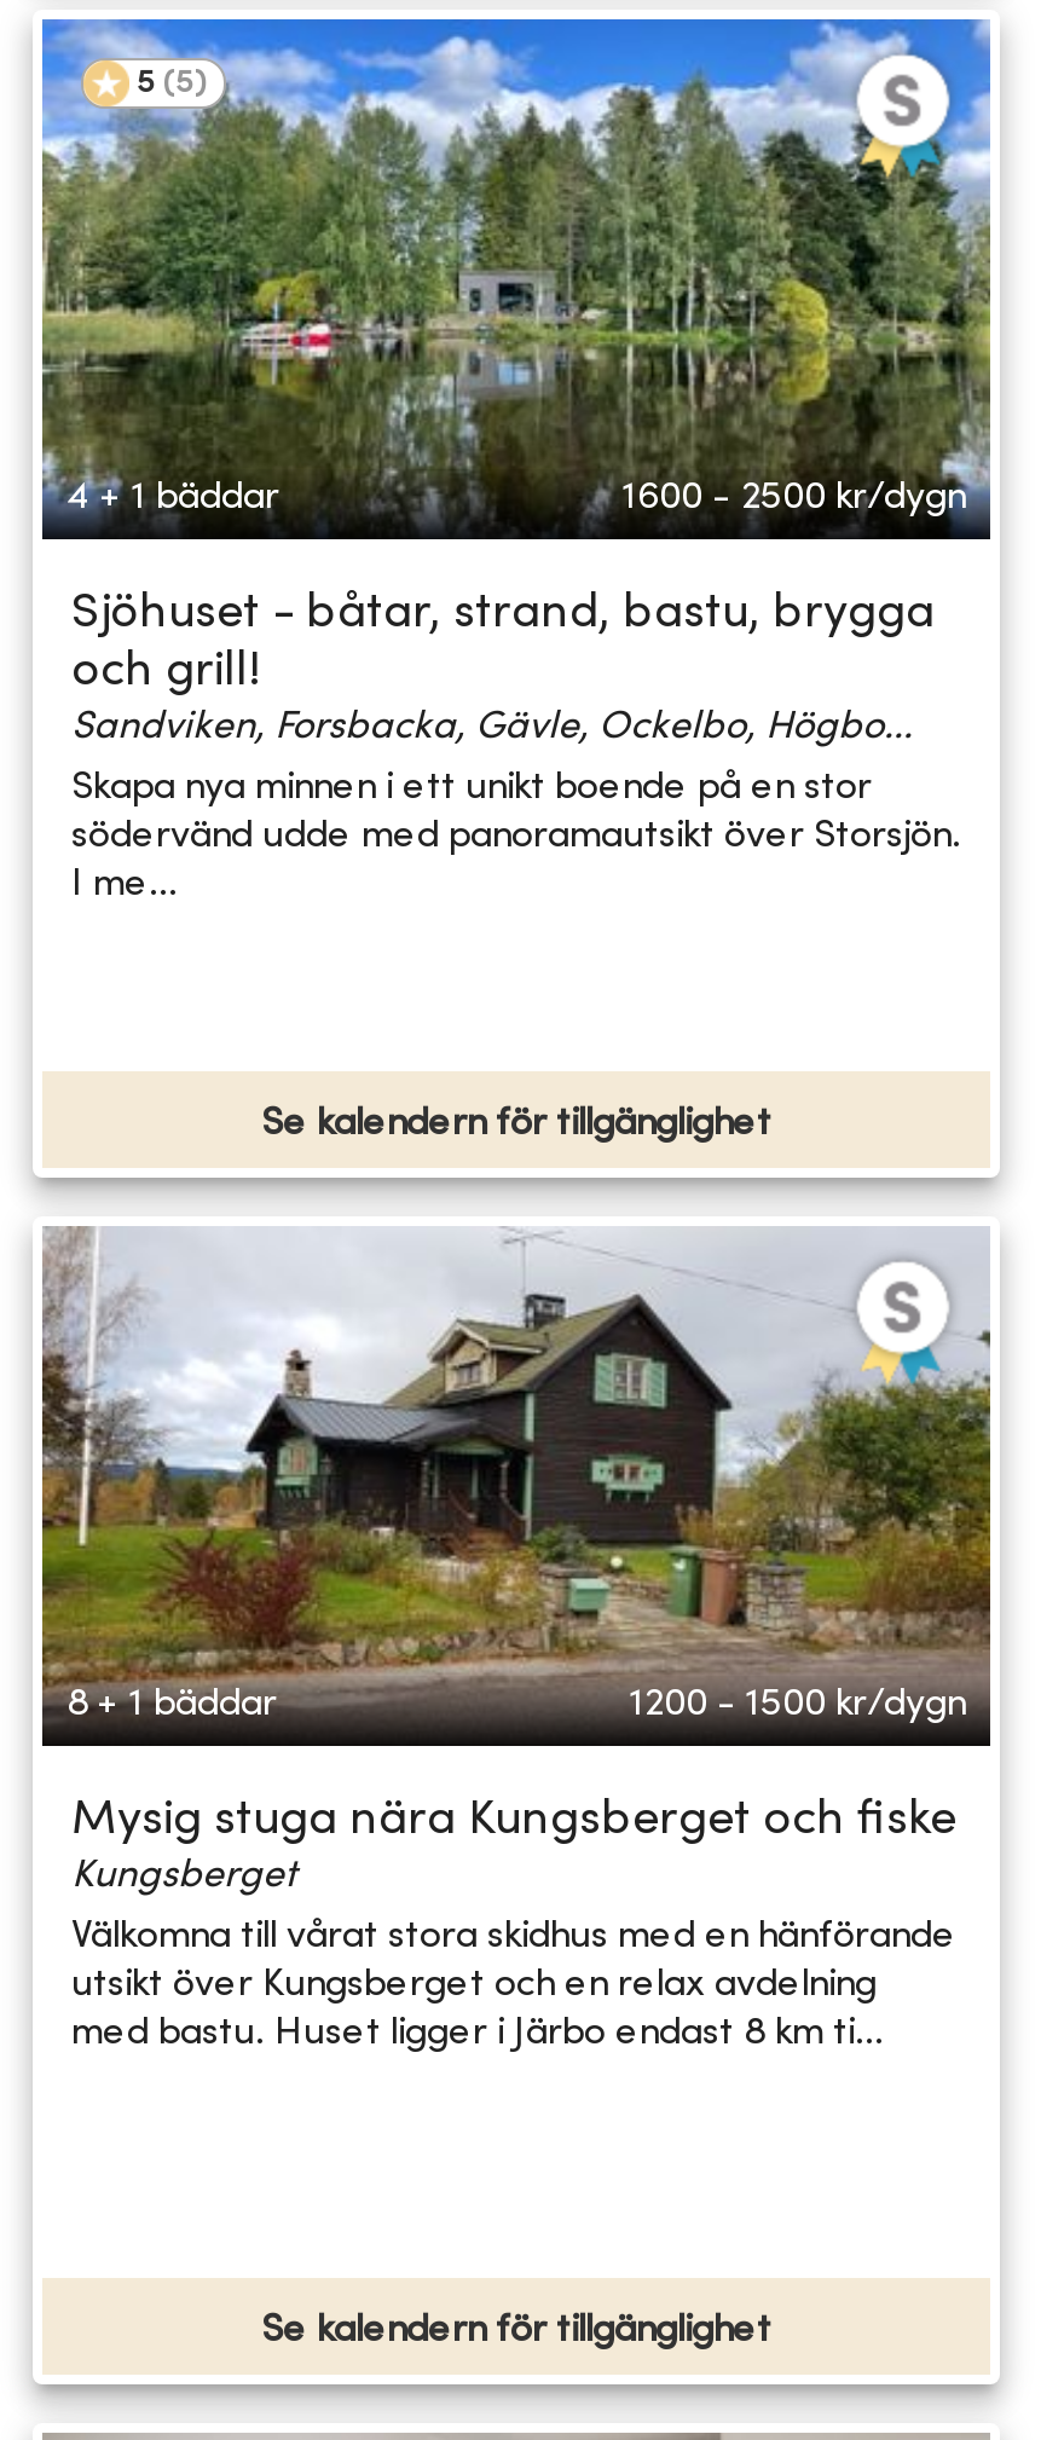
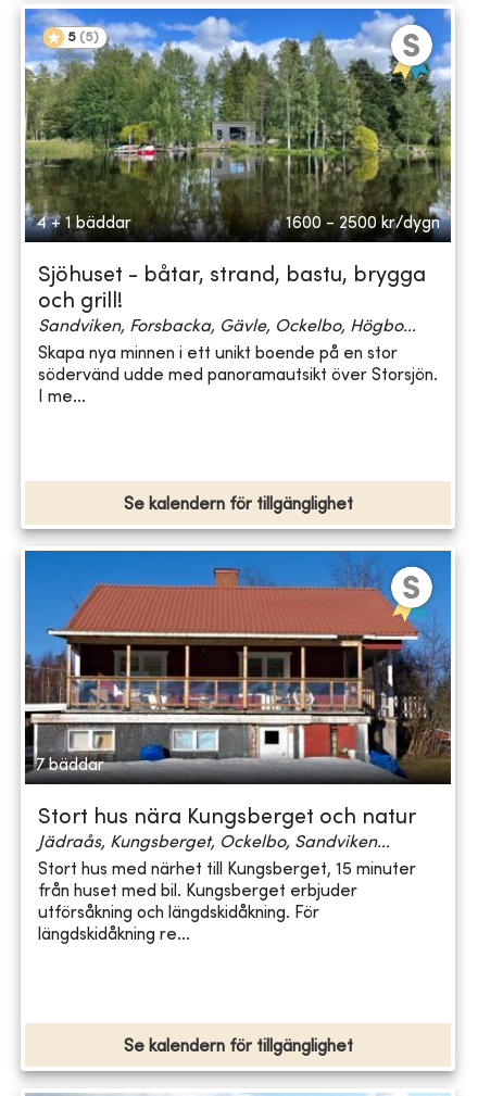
- [image]
- 8 + 1 bäddar
- 1200 - 1500 kr/dygn
+ [image]
+ 7 bäddar

- Mysig stuga nära Kungsberget och fiske
- Kungsberget
+ Stort hus nära Kungsberget och natur
+ Jädraås, Kungsberget, Ockelbo, Sandviken...

- Välkomna till vårat stora skidhus med en hänförande
- utsikt över Kungsberget och en relax avdelning
- med bastu. Huset ligger i Järbo endast 8 km ti...
+ Stort hus med närhet till Kungsberget, 15 minuter
+ från huset med bil. Kungsberget erbjuder
+ utförsåkning och längdskidåkning. För
+ längdskidåkning re...
